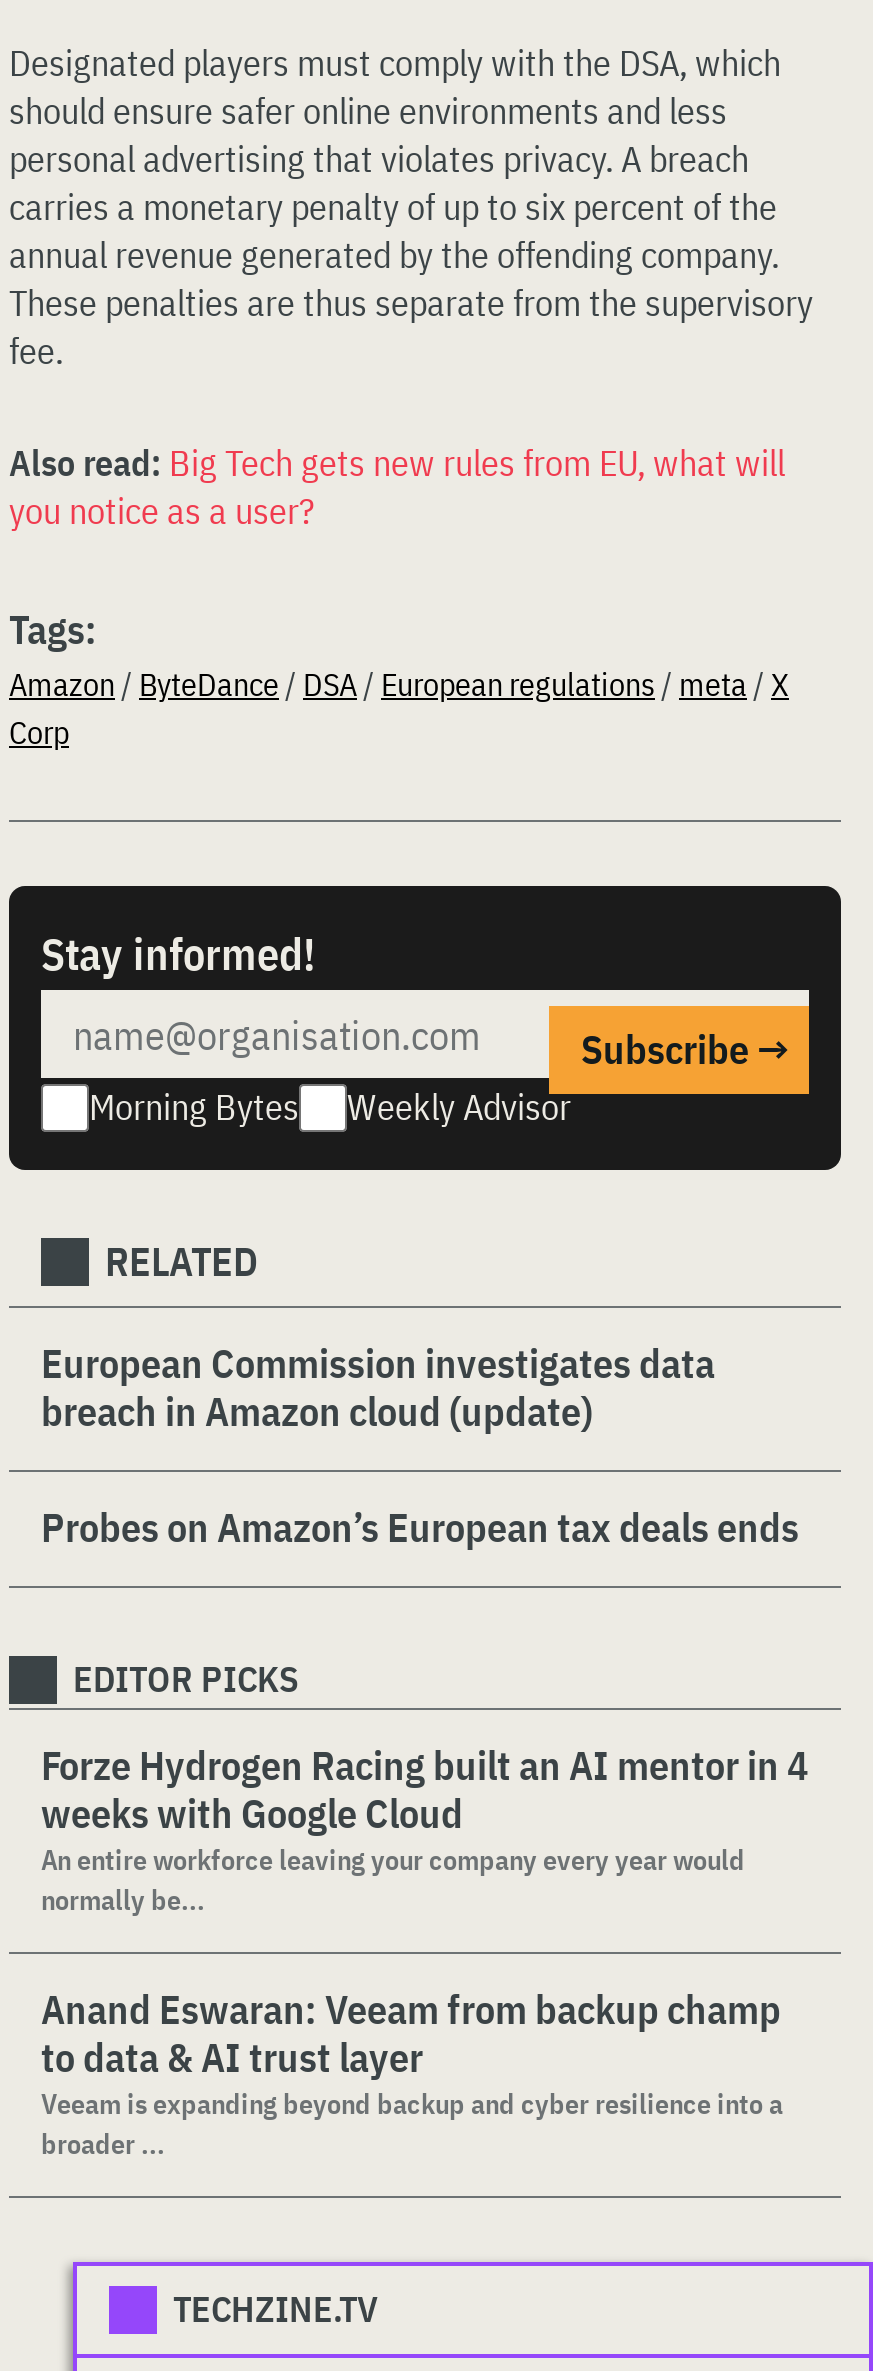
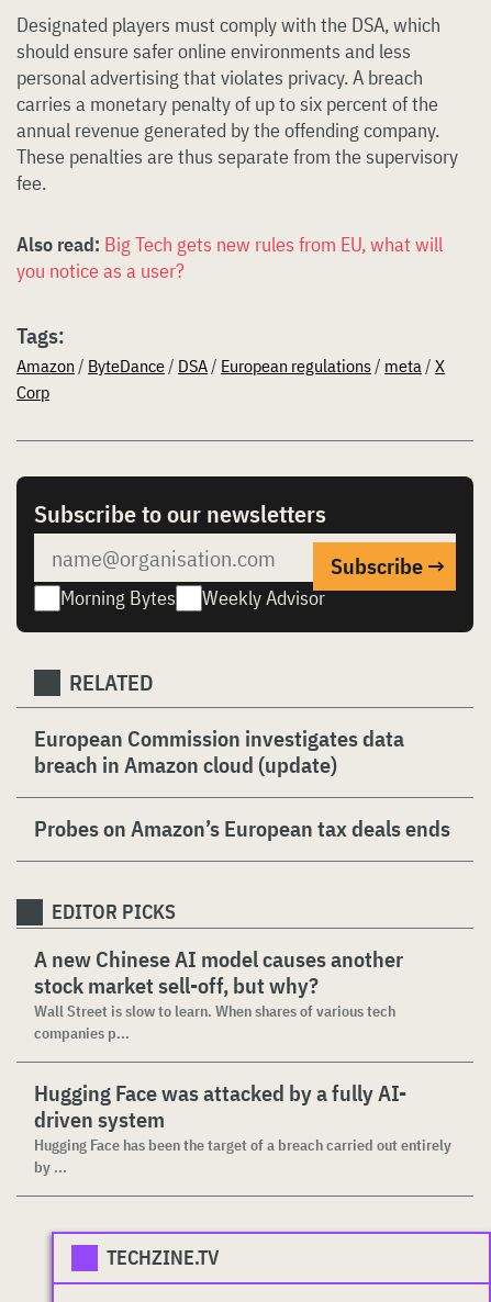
- Stay informed!
+ Subscribe to our newsletters

- Forze Hydrogen Racing built an AI mentor in 4
- weeks with Google Cloud
- An entire workforce leaving your company every year would
- normally be...
+ A new Chinese AI model causes another
+ stock market sell-off, but why?
+ Wall Street is slow to learn. When shares of various tech
+ companies p...

- Anand Eswaran: Veeam from backup champ
- to data & AI trust layer
- Veeam is expanding beyond backup and cyber resilience into a
- broader ...
+ Hugging Face was attacked by a fully AI-
+ driven system
+ Hugging Face has been the target of a breach carried out entirely
+ by ...
